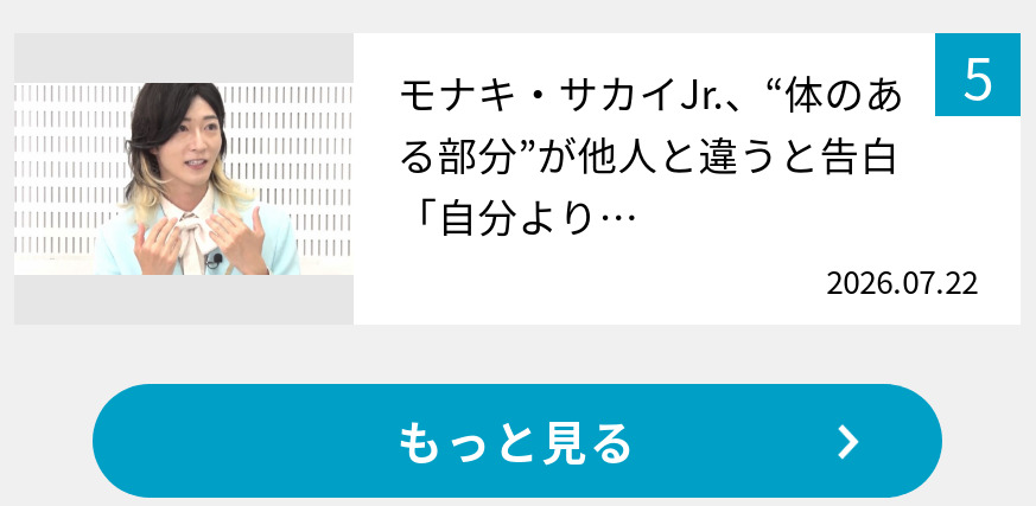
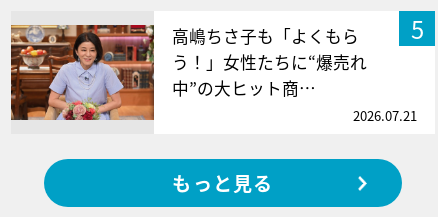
- [image]
- モナキ・サカイJr.、“体のあ
- る部分”が他人と違うと告白
- 「自分より…
- 2026.07.22
+ [image]
+ 高嶋ちさ子も「よくもら
+ う！」女性たちに“爆売れ
+ 中”の大ヒット商…
+ 2026.07.21
